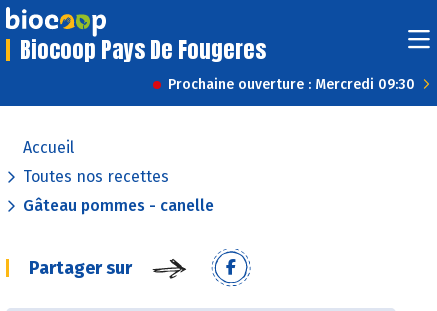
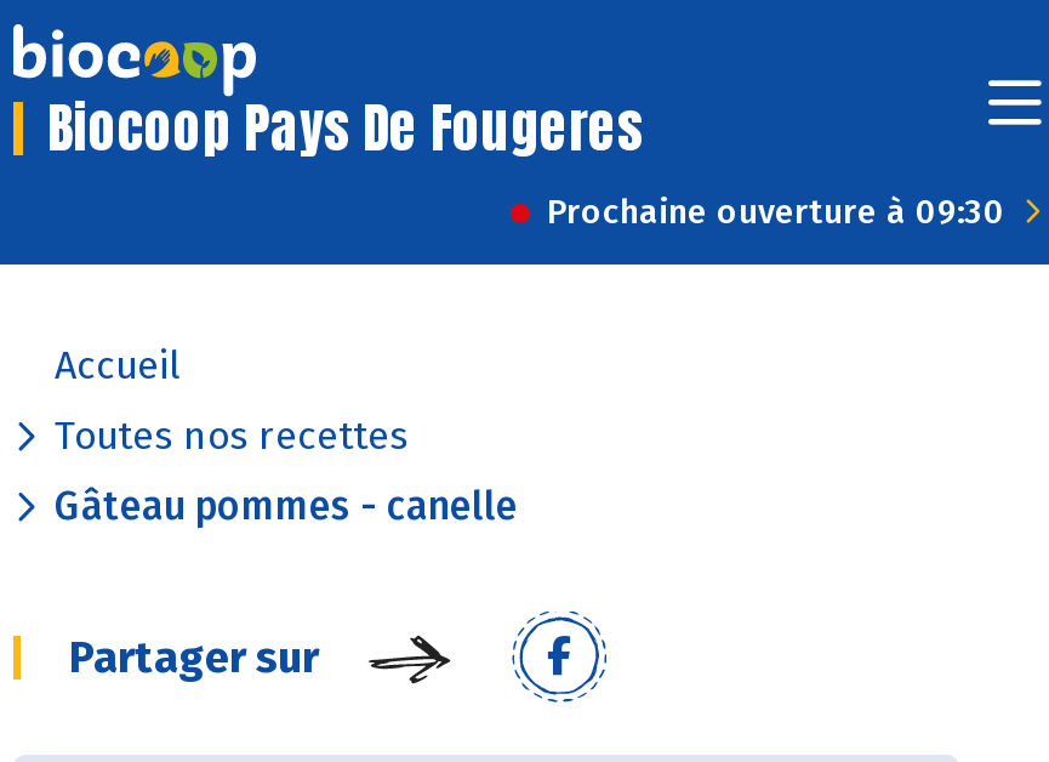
- Prochaine ouverture : Mercredi 09:30
+ Prochaine ouverture à 09:30
